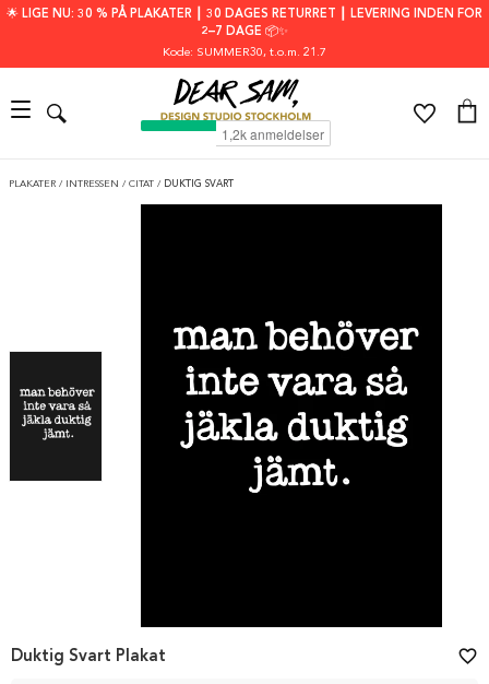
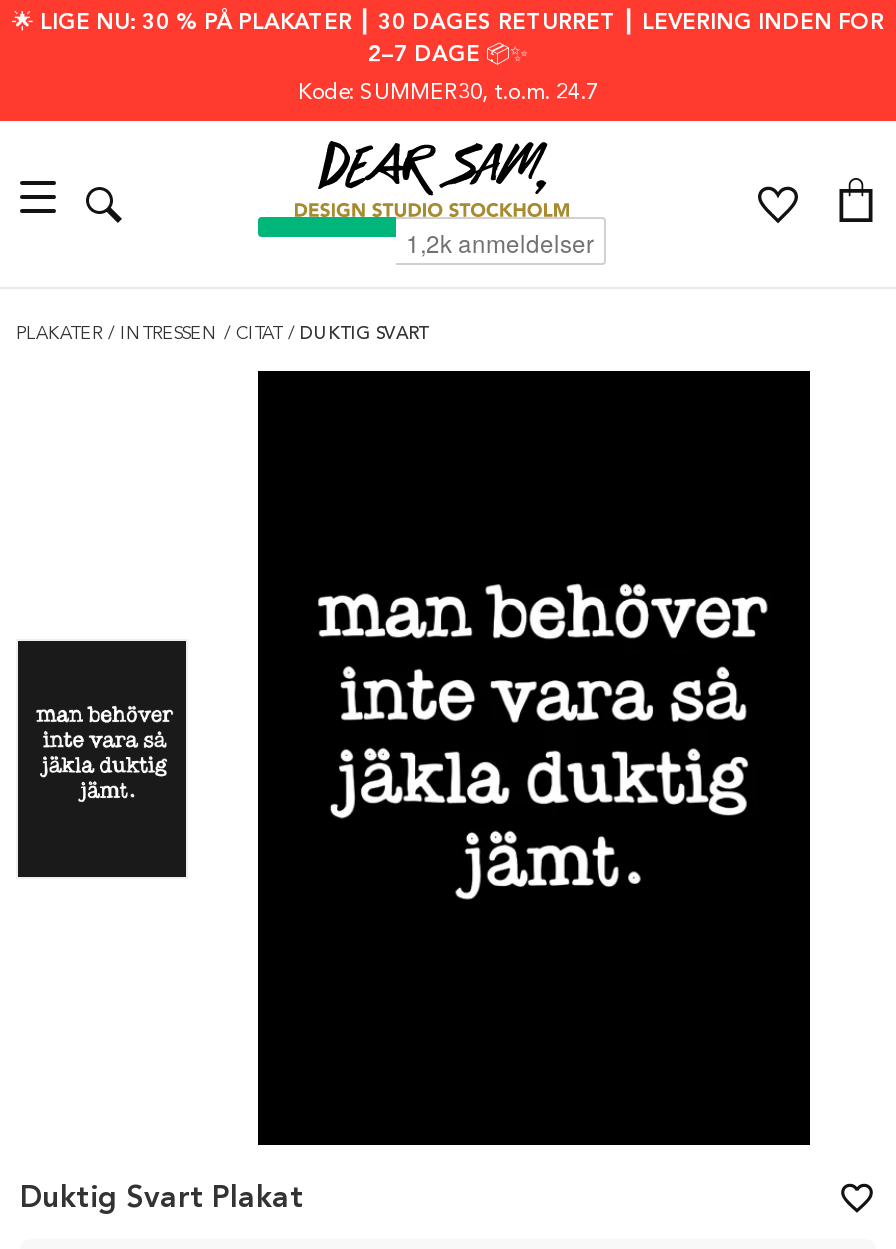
- Kode: SUMMER30, t.o.m. 21.7
+ Kode: SUMMER30, t.o.m. 24.7
